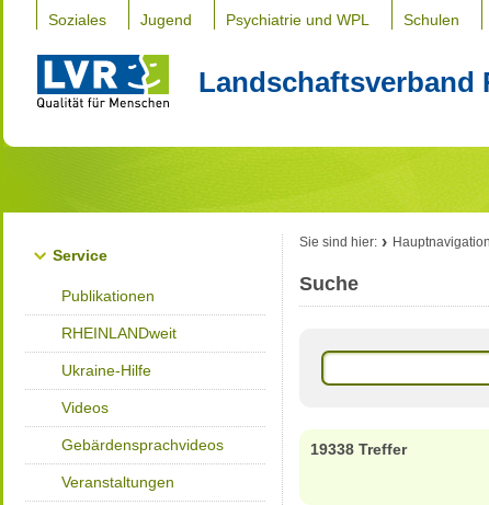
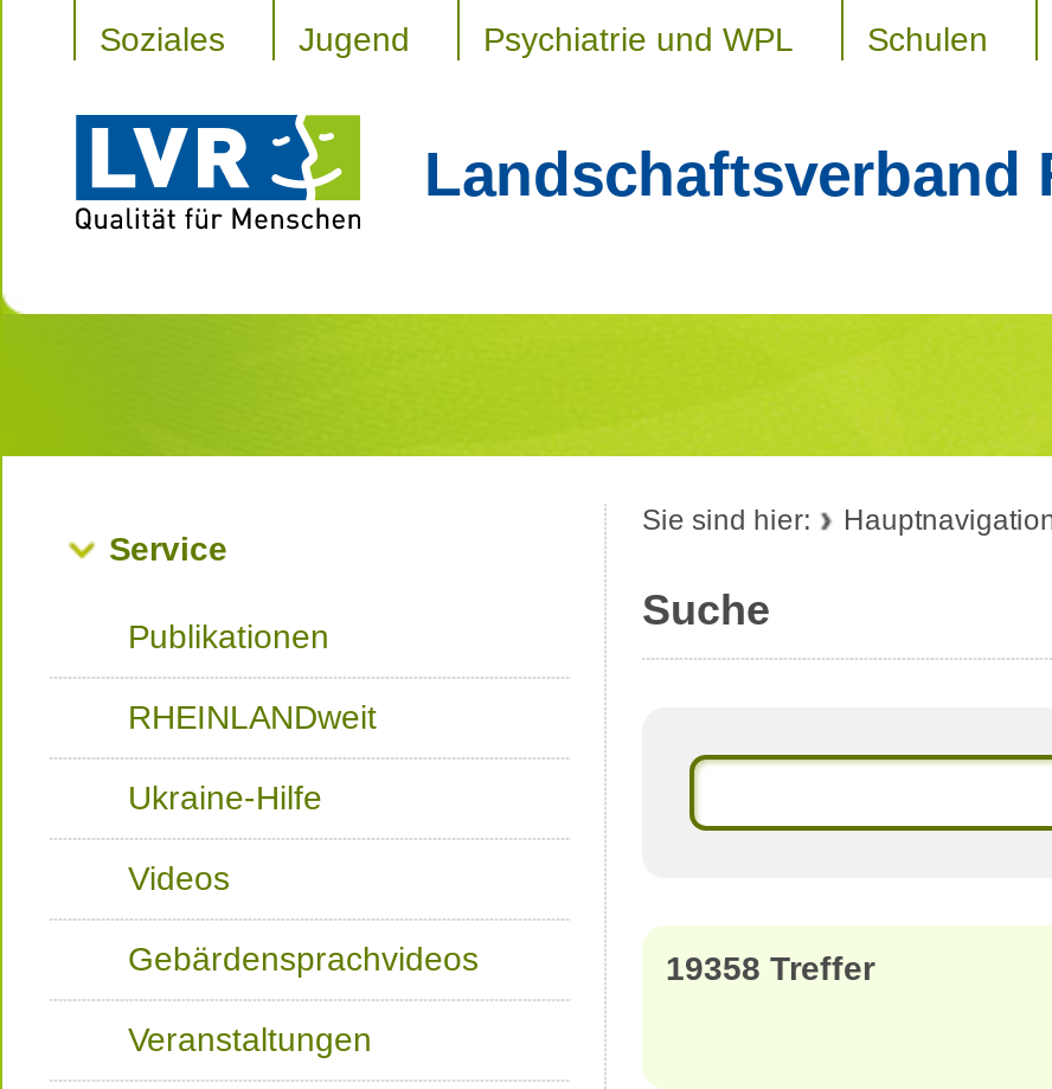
- 19338 Treffer
+ 19358 Treffer
